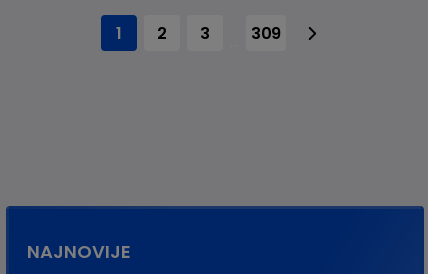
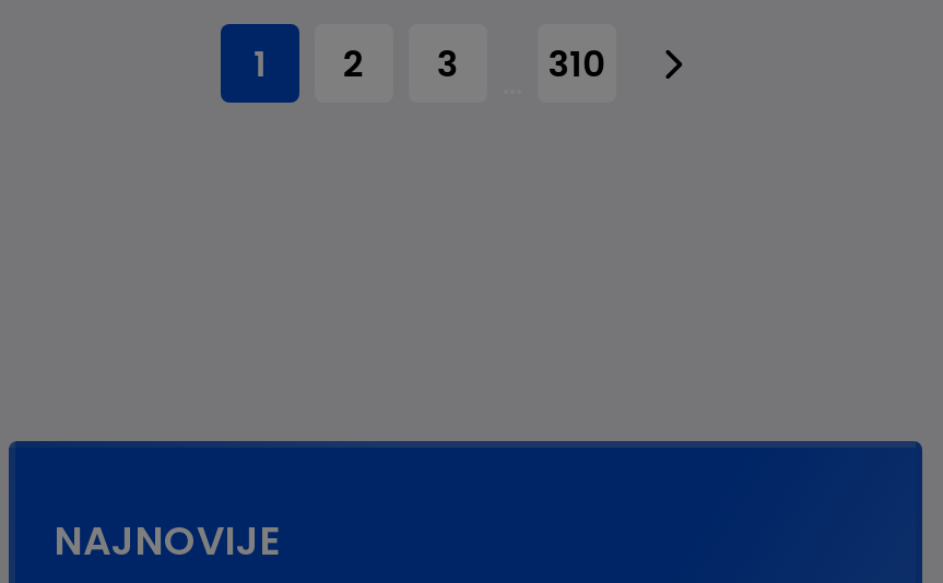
- 1 2 3 ... 309
+ 1 2 3 ... 310
